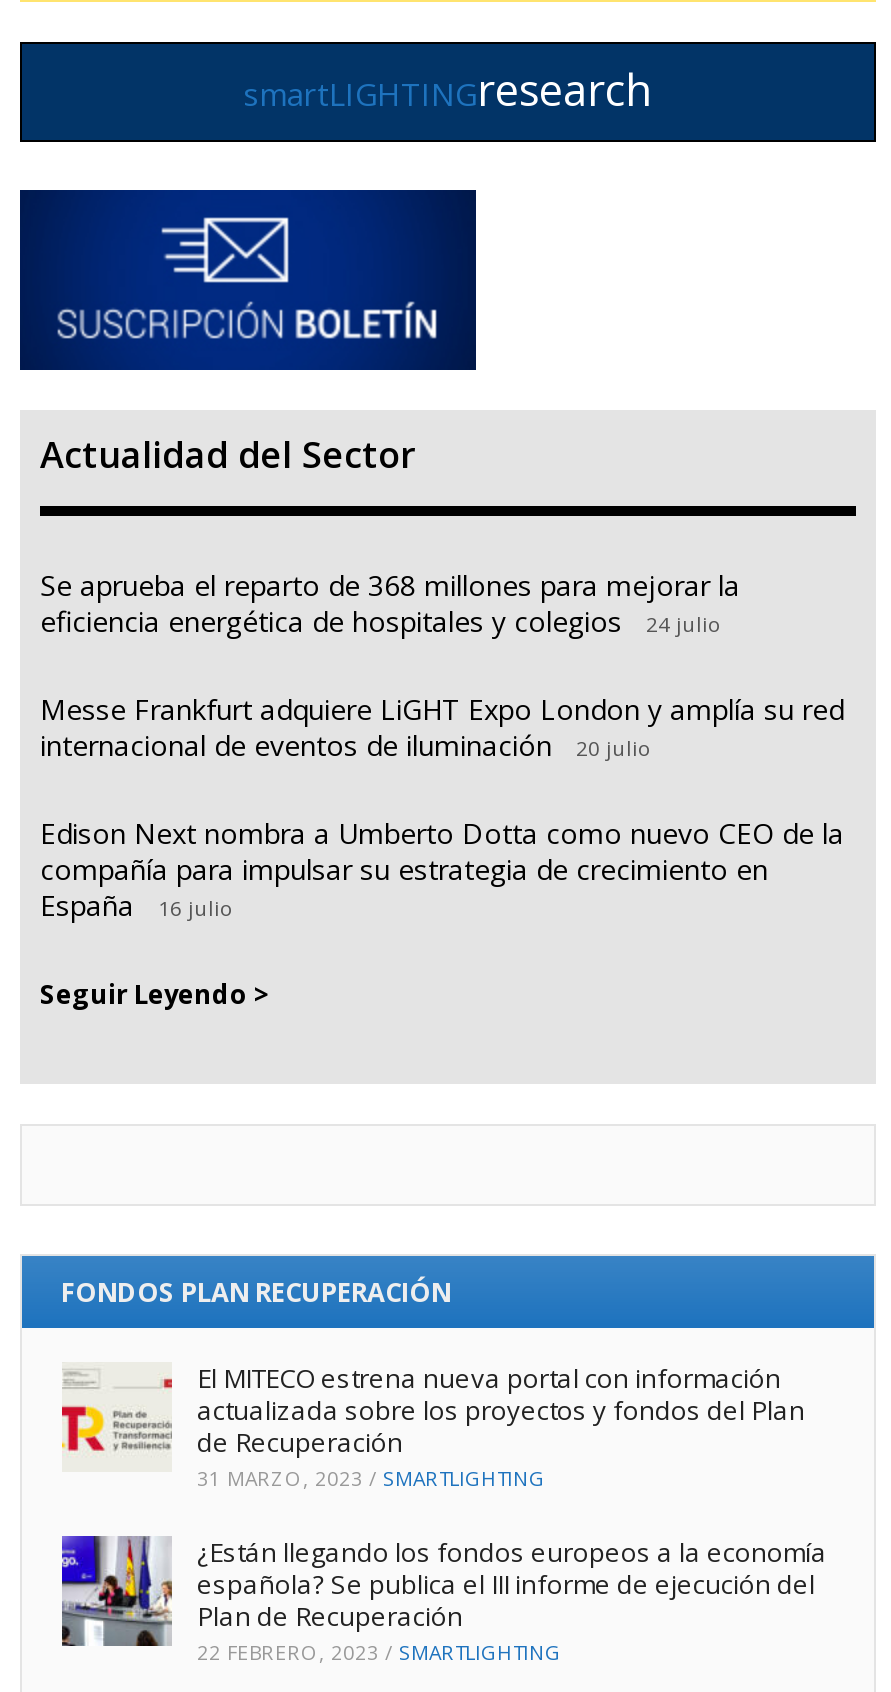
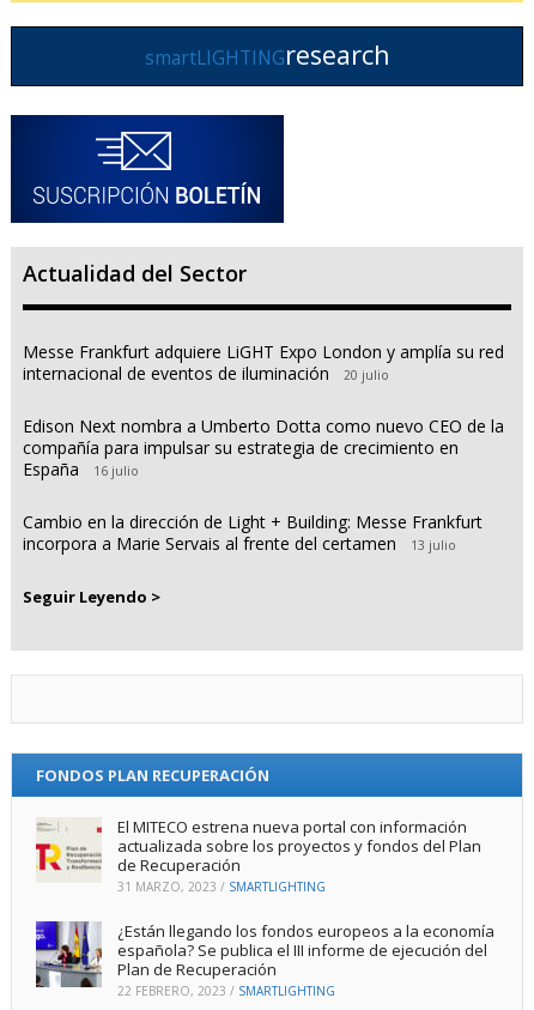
- Se aprueba el reparto de 368 millones para mejorar la
- eficiencia energética de hospitales y colegios
- 24 julio

moved up: Messe Frankfurt adquiere LiGHT Expo London y amplía su red | internacional de eventos de iluminación | 20 julio | Edison Next nombra a Umberto Dotta como nuevo CEO de la | compañía para impulsar su estrategia de crecimiento en | España | 16 julio

+ Cambio en la dirección de Light + Building: Messe Frankfurt
+ incorpora a Marie Servais al frente del certamen
+ 13 julio
